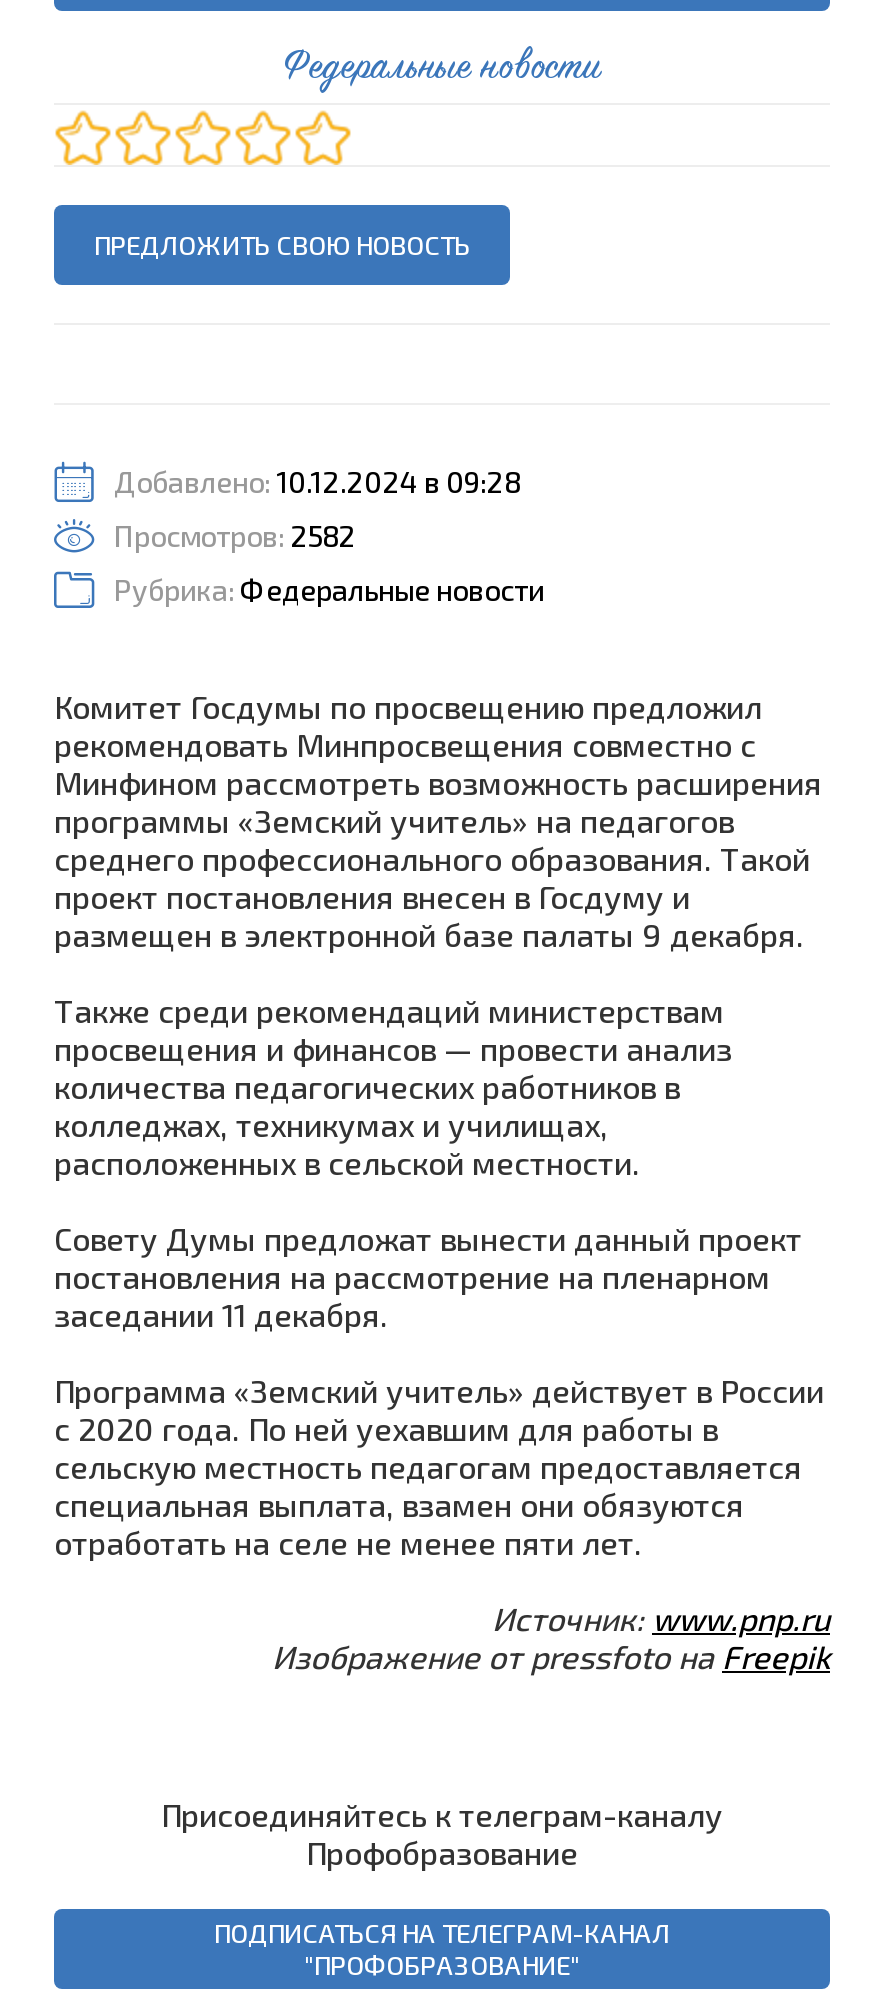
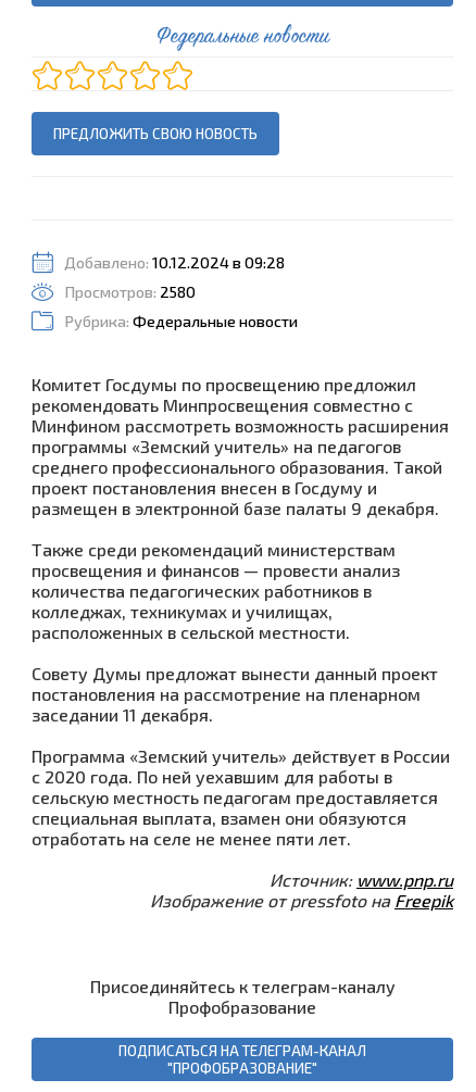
- Просмотров: 2582
+ Просмотров: 2580
